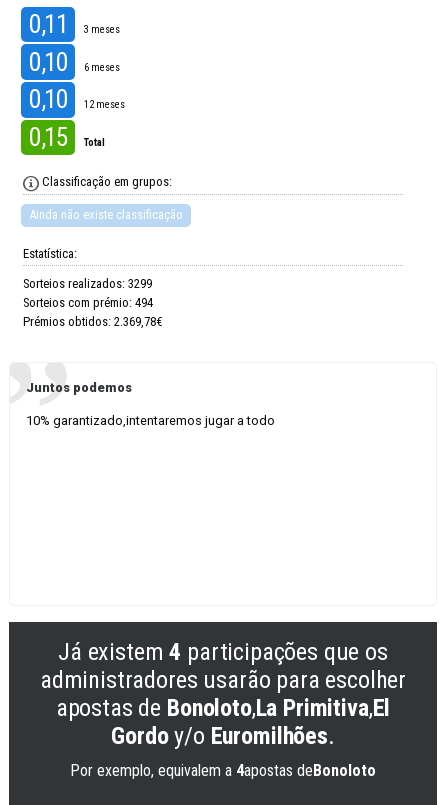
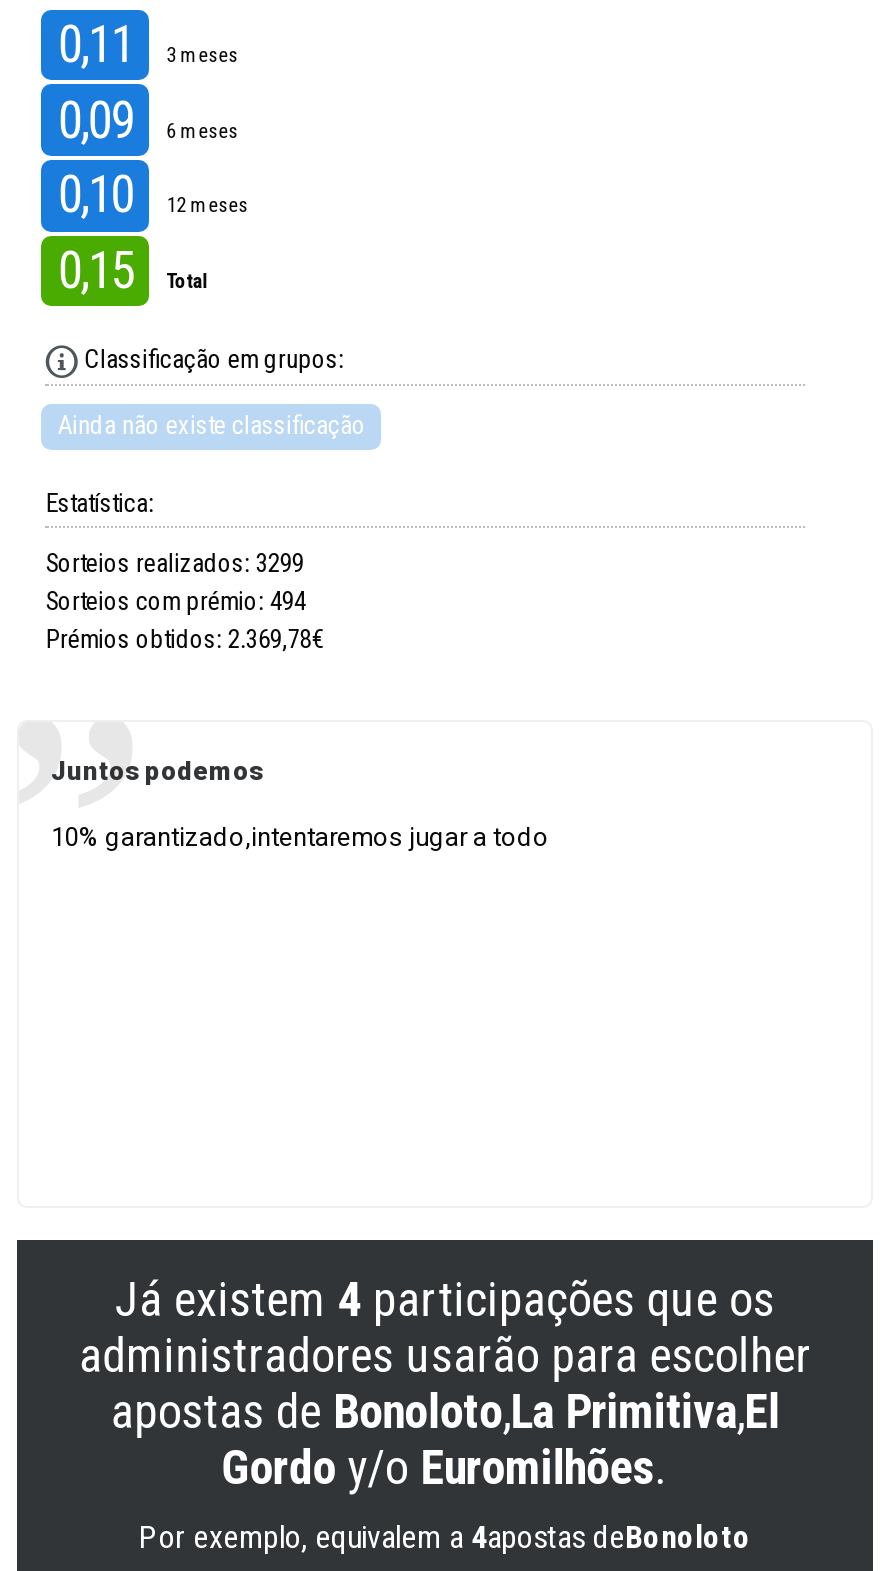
- 0,10 6 meses
+ 0,09 6 meses
